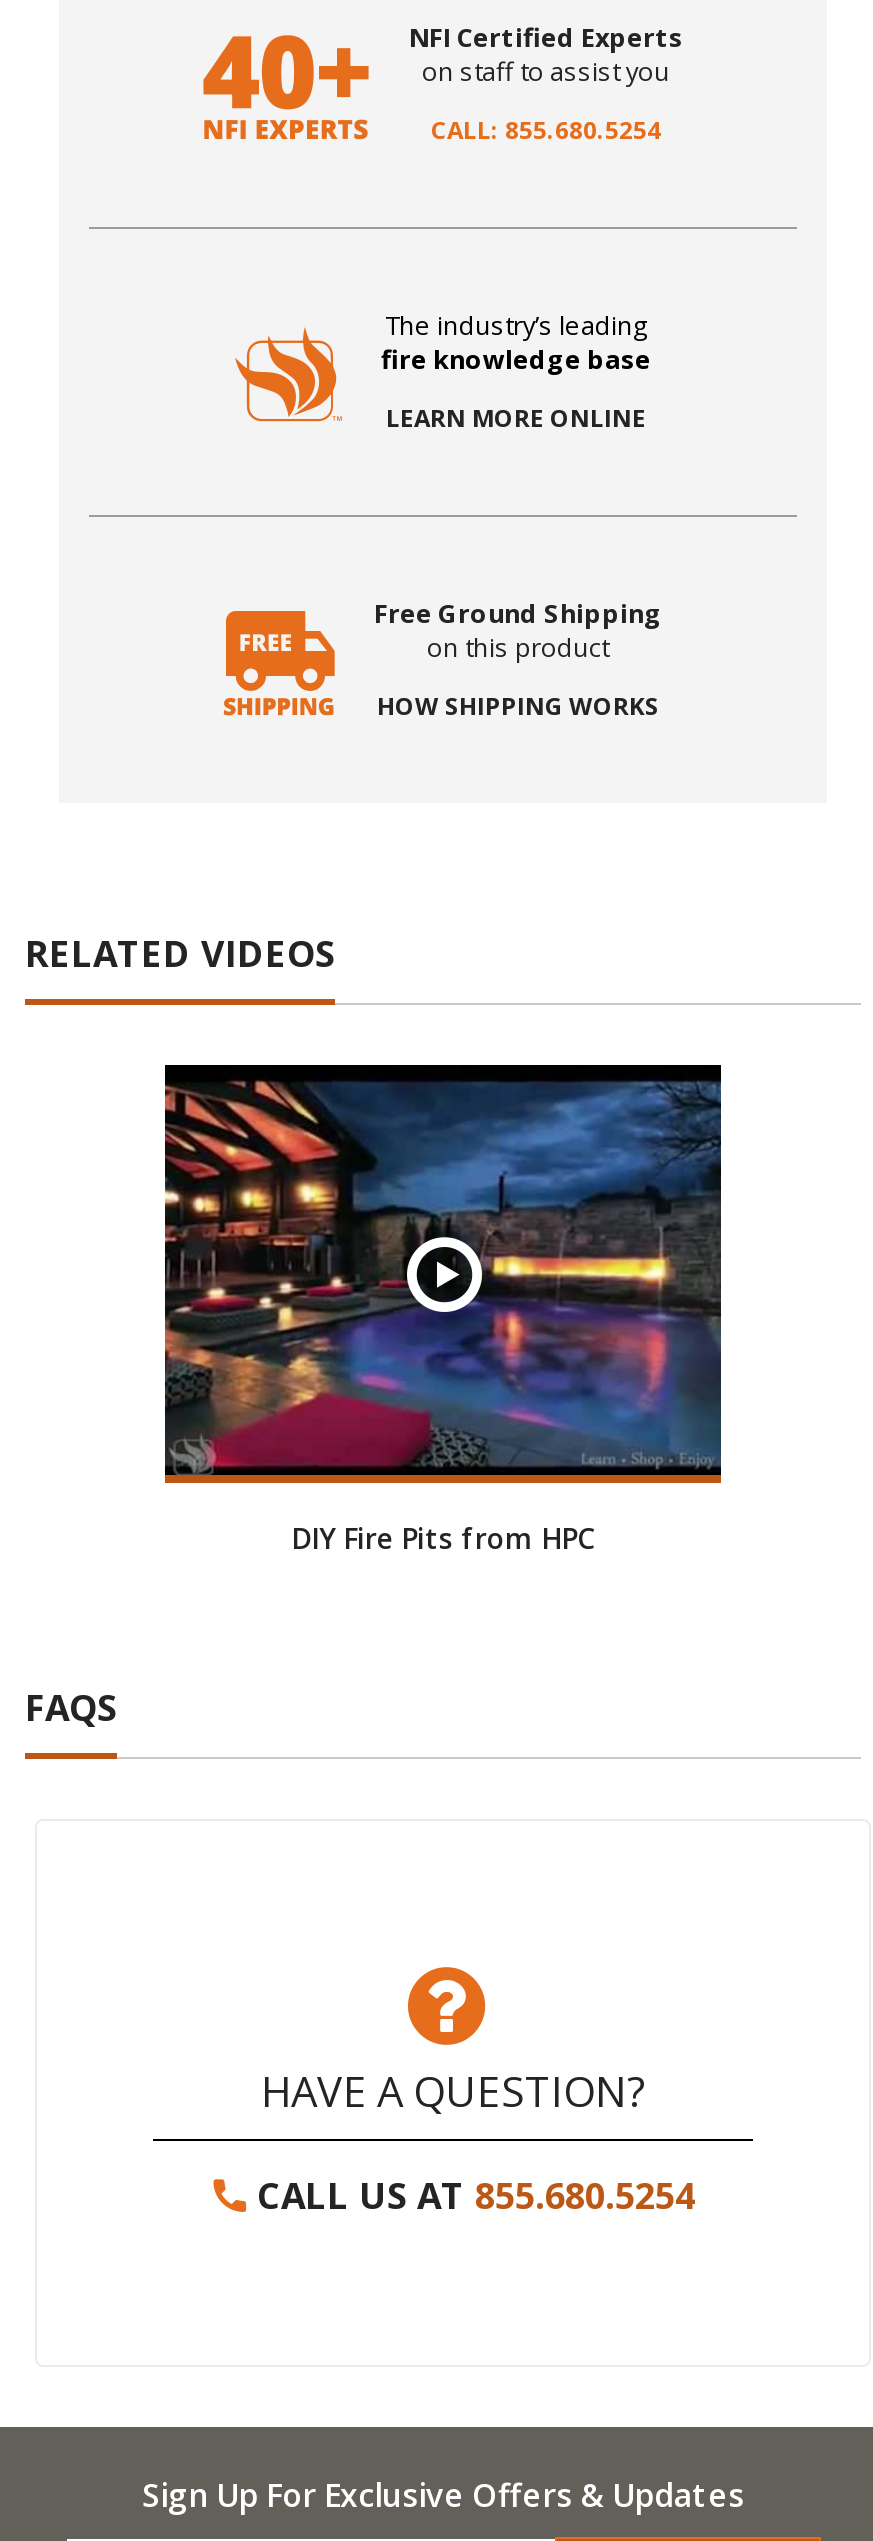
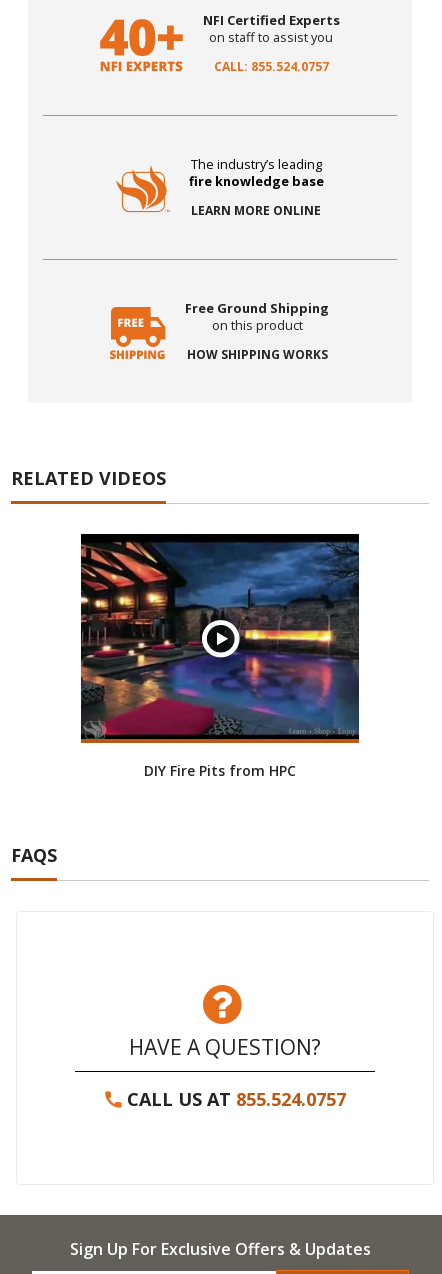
- CALL: 855.680.5254
+ CALL: 855.524.0757

- CALL US AT 855.680.5254
+ CALL US AT 855.524.0757
